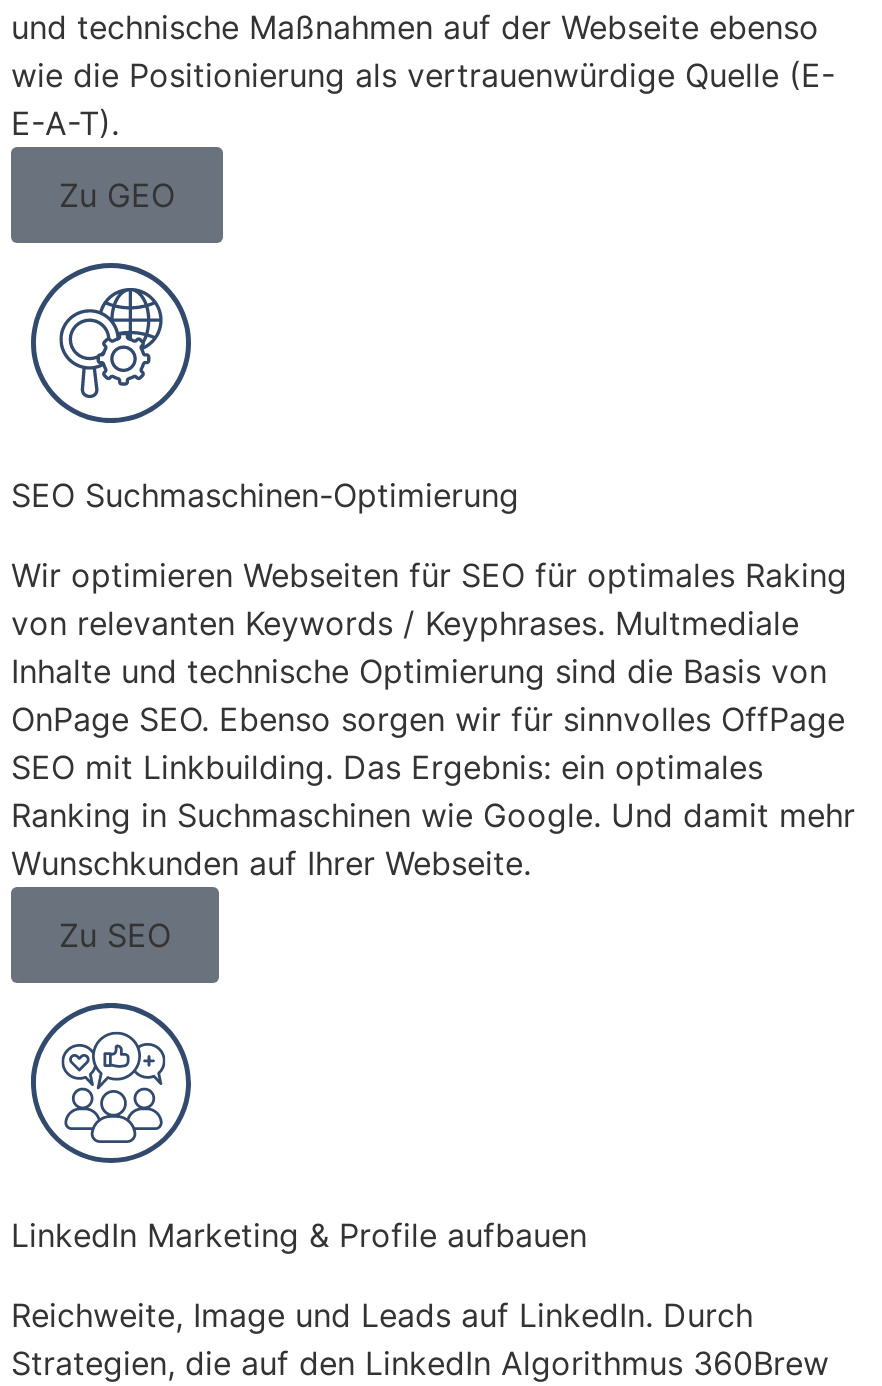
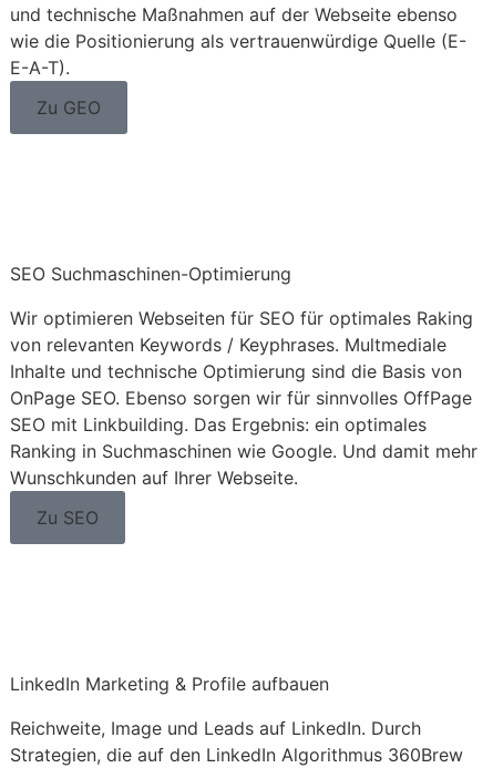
- [image]

- [image]
